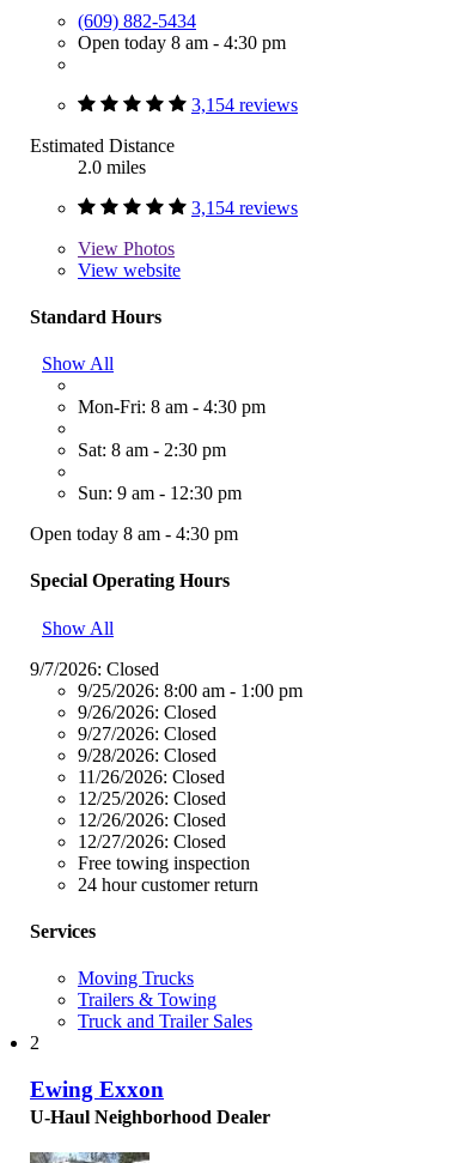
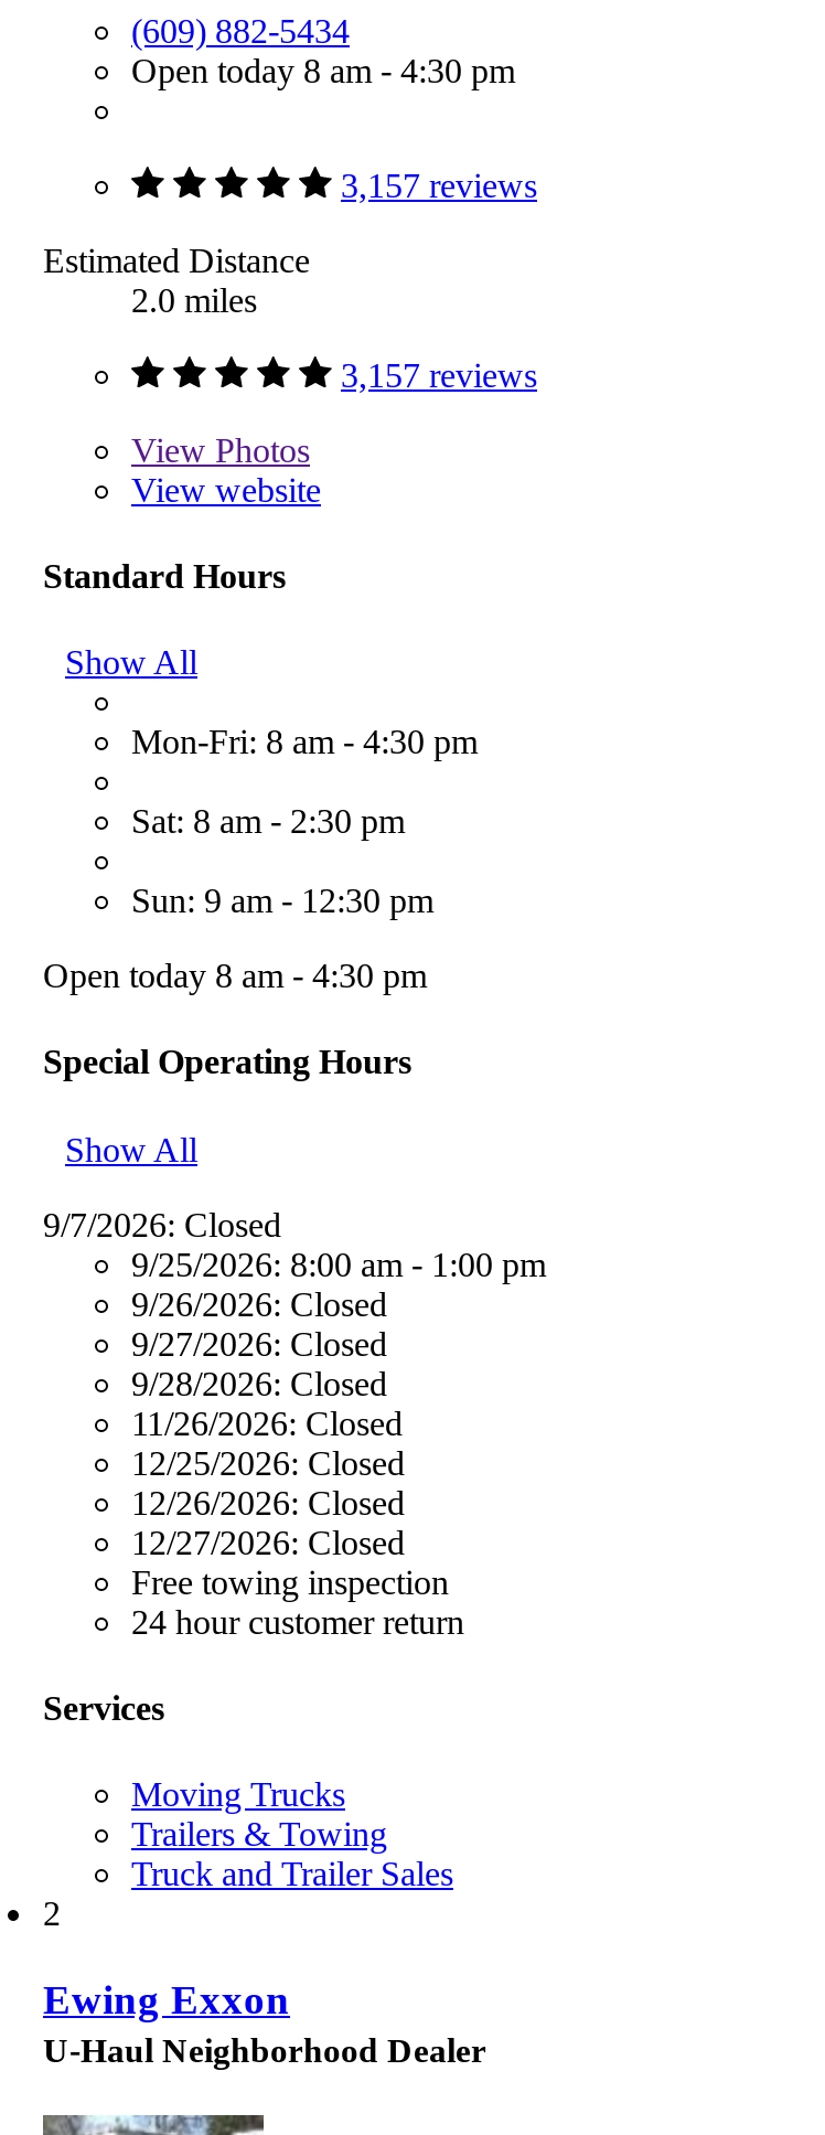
- 3,154 reviews
+ 3,157 reviews

- 3,154 reviews
+ 3,157 reviews
